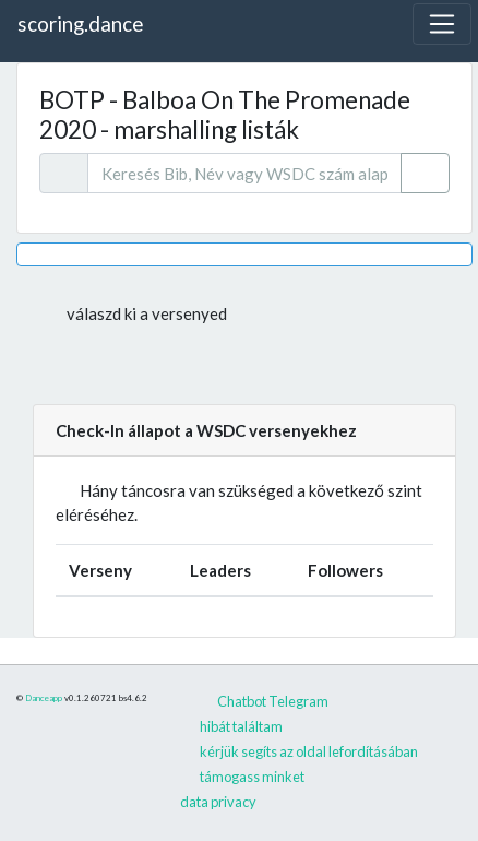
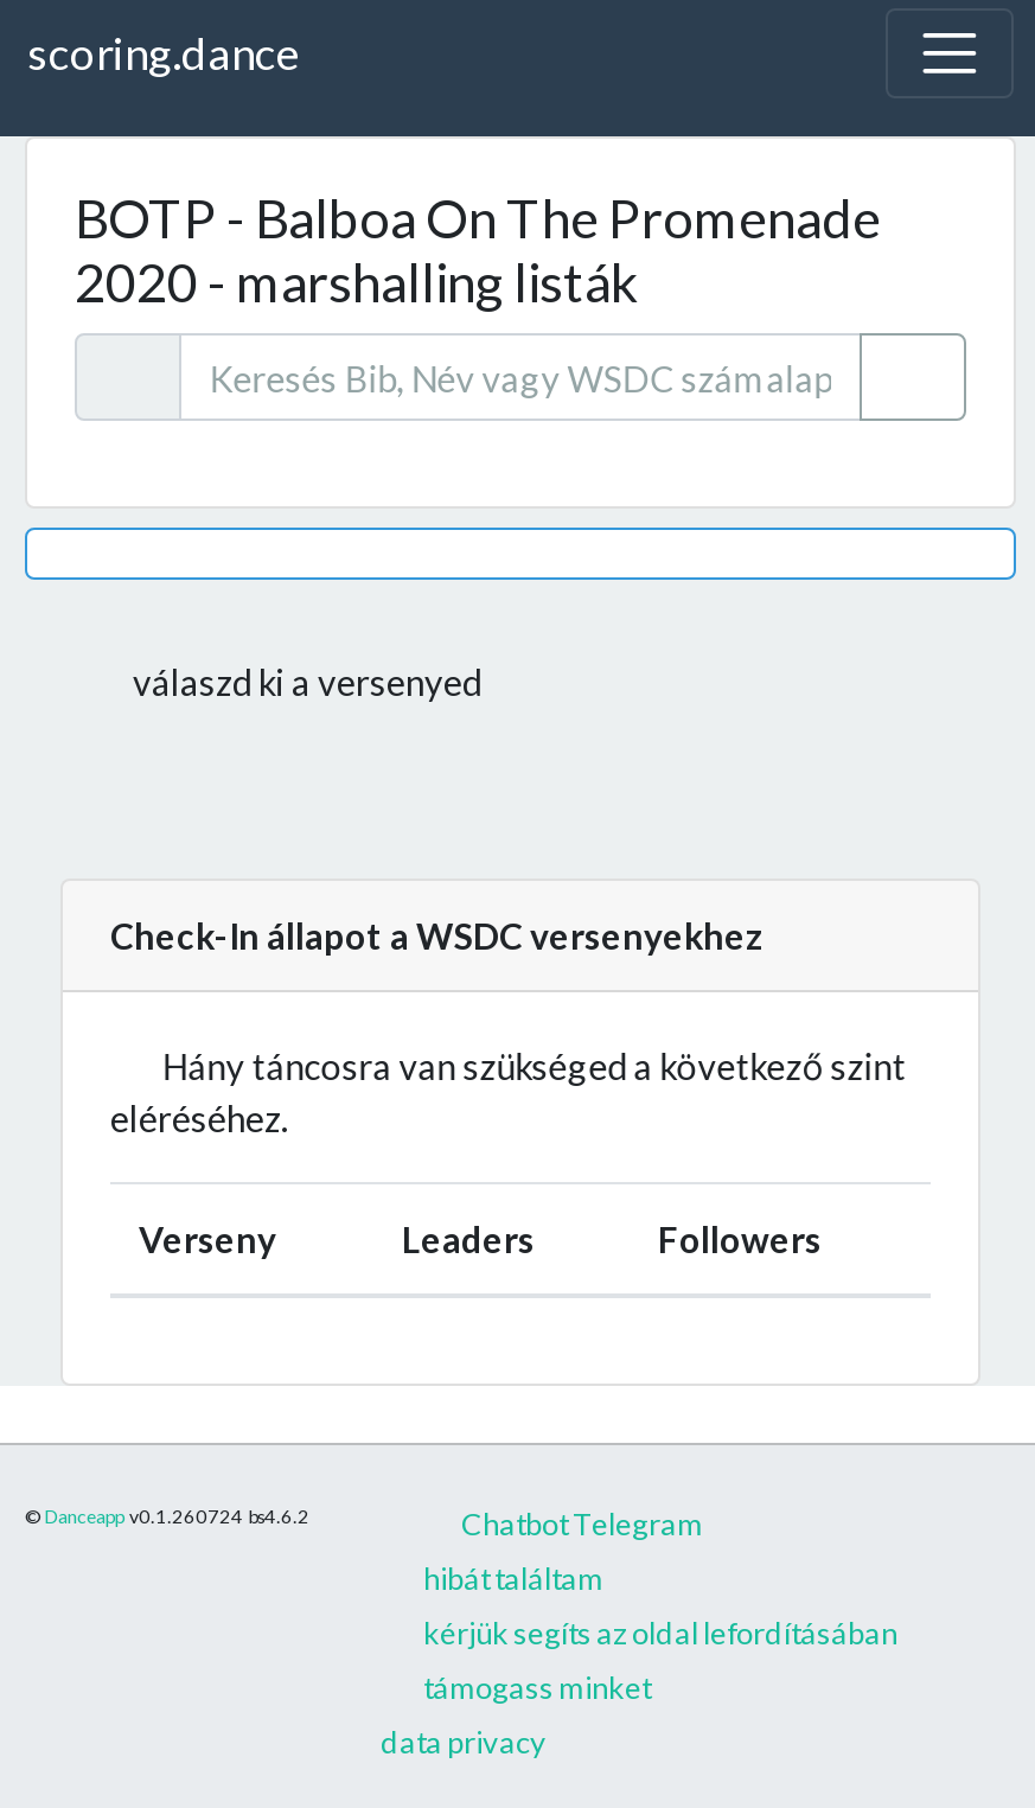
- © Danceapp v0.1.260721 bs4.6.2
+ © Danceapp v0.1.260724 bs4.6.2
